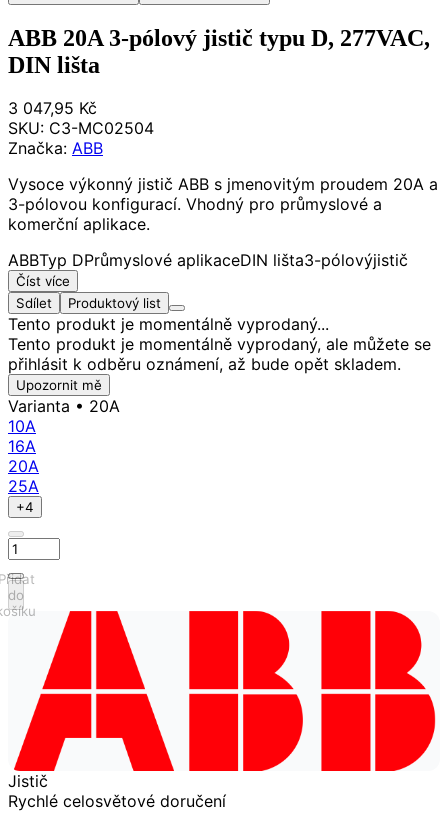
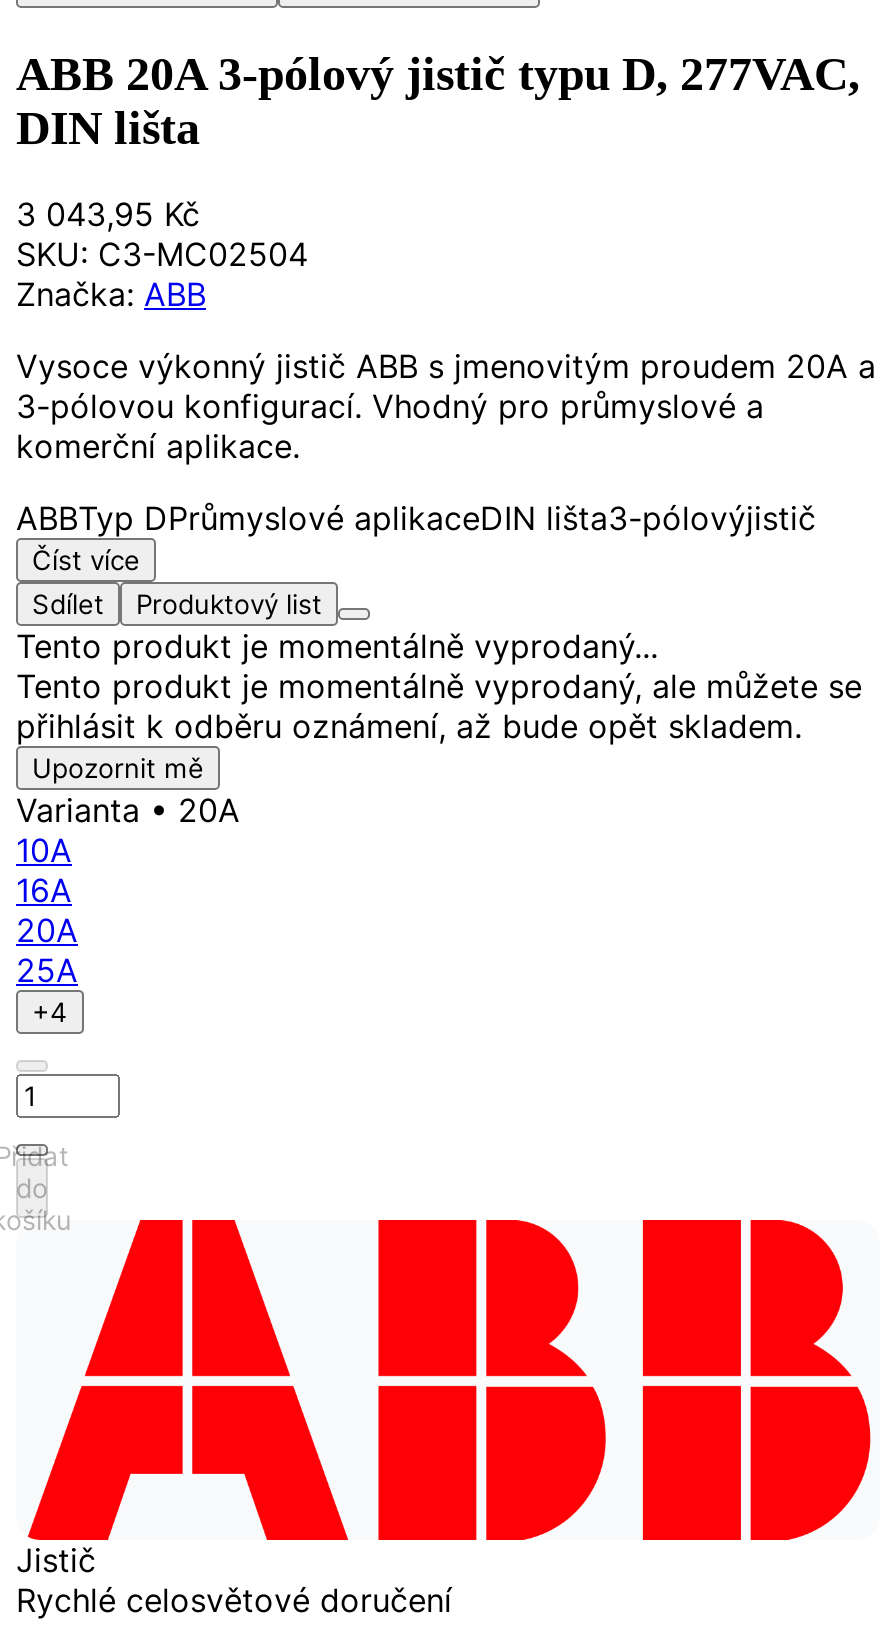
- 3 047,95 Kč
+ 3 043,95 Kč
